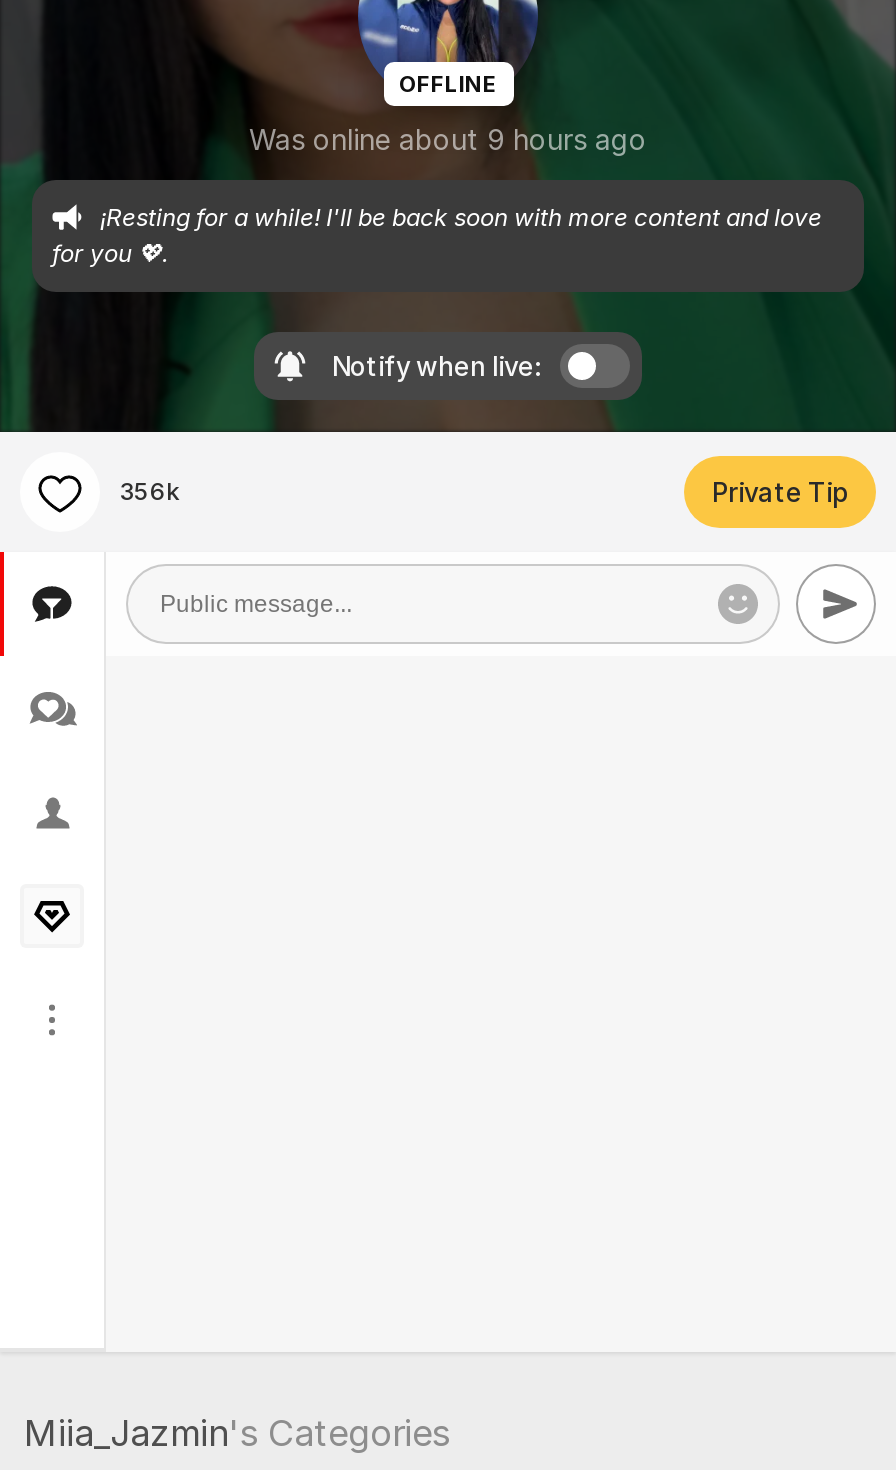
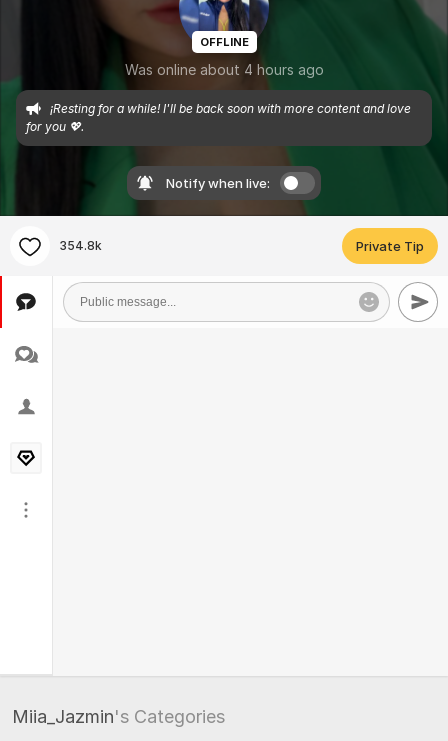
- Was online about 9 hours ago
+ Was online about 4 hours ago

- 356k
+ 354.8k
